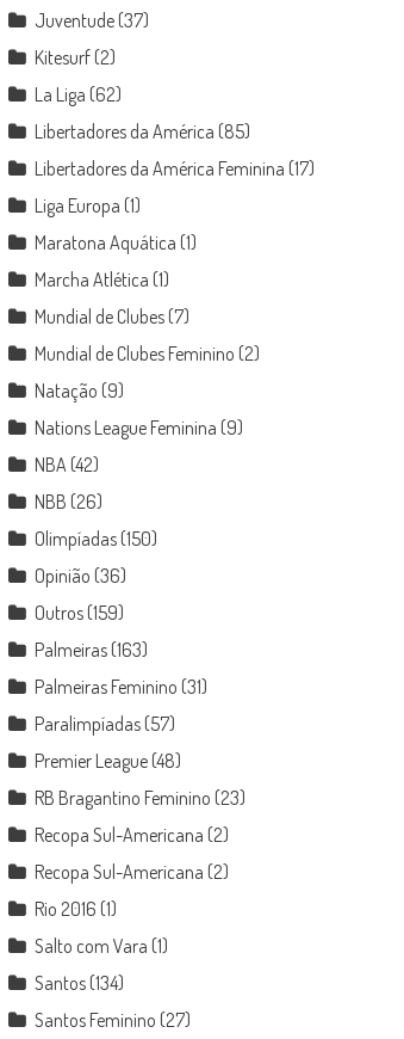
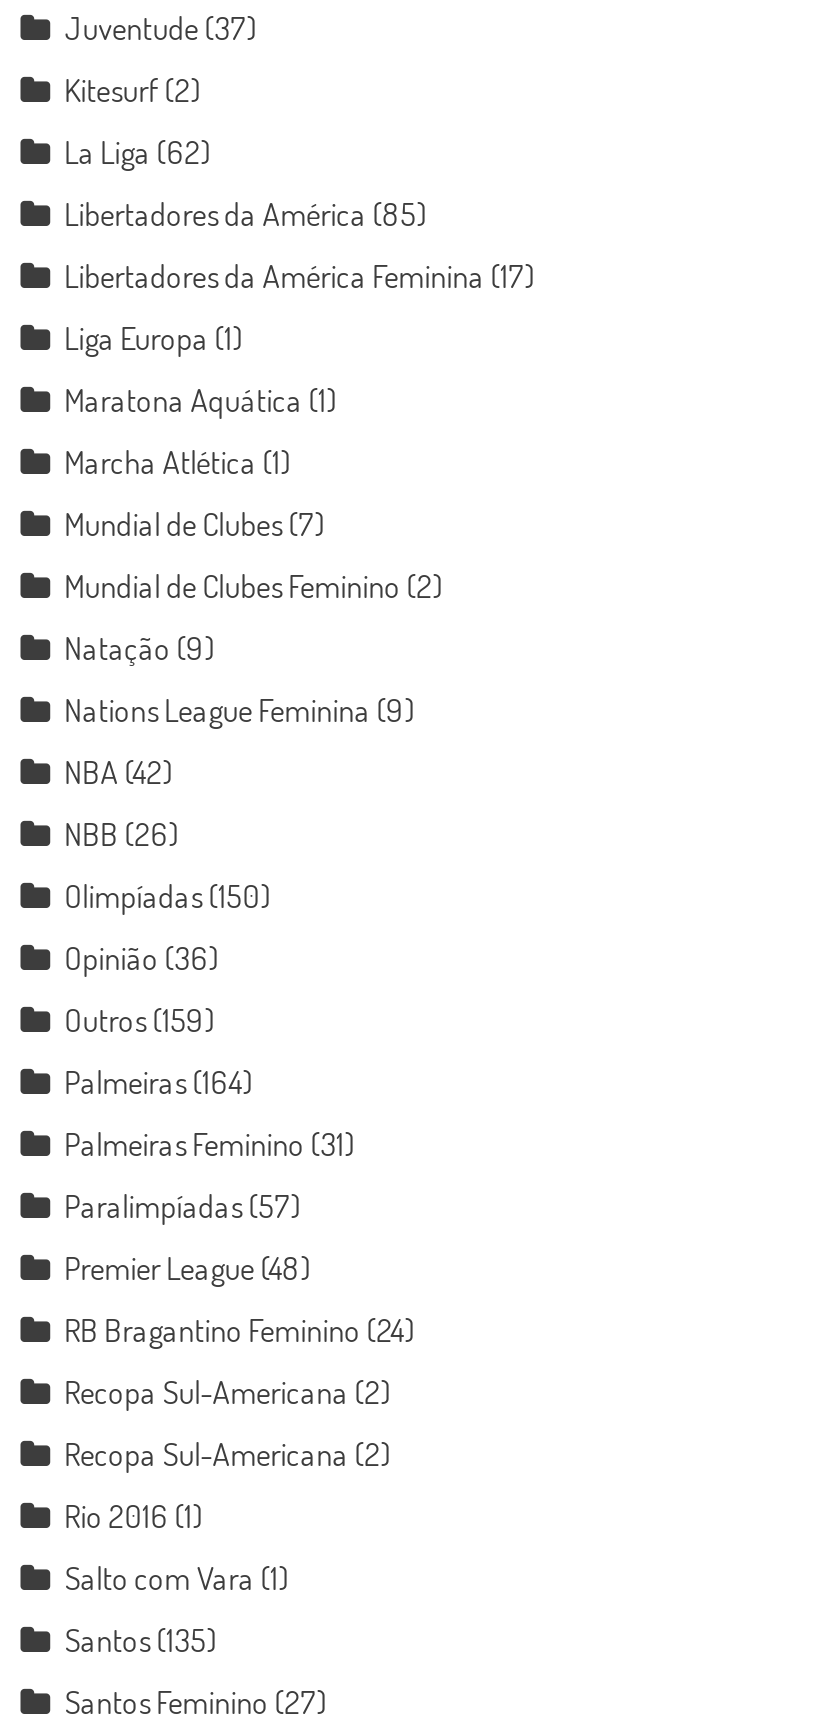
- Palmeiras (163)
+ Palmeiras (164)

- RB Bragantino Feminino (23)
+ RB Bragantino Feminino (24)

- Santos (134)
+ Santos (135)
